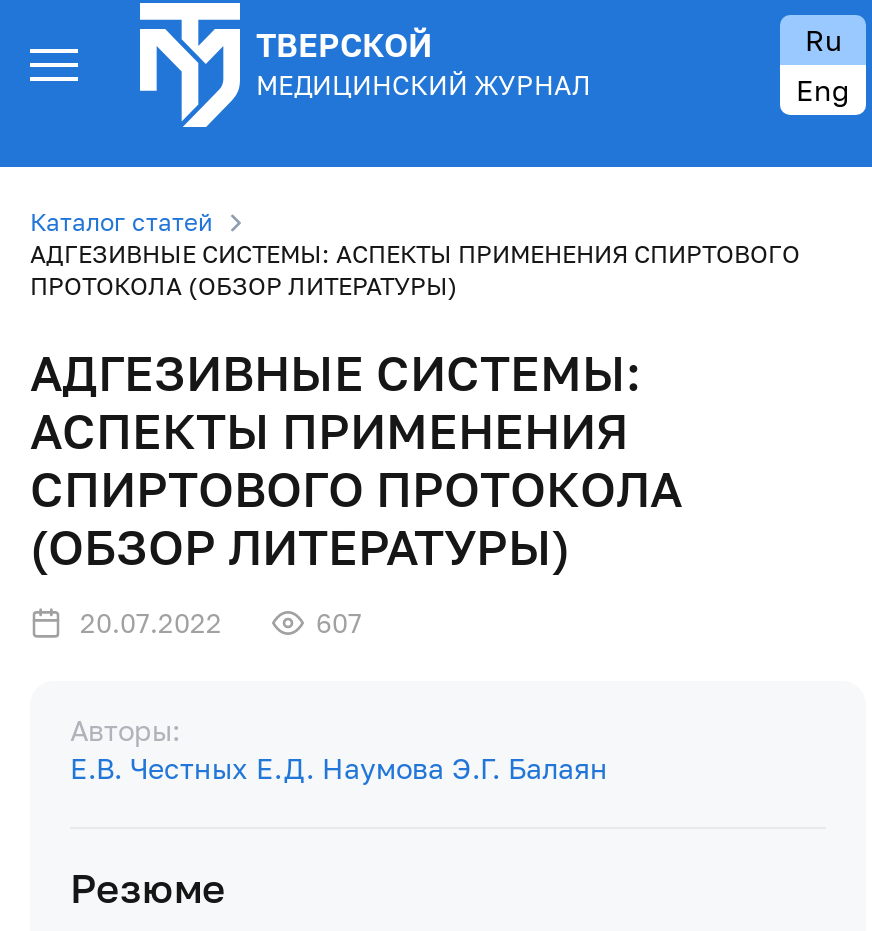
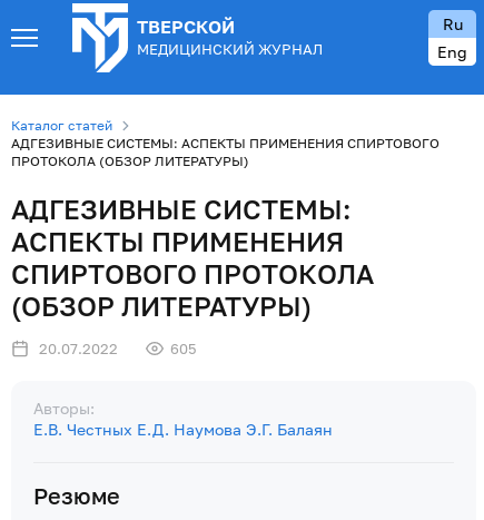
- 607
+ 605
